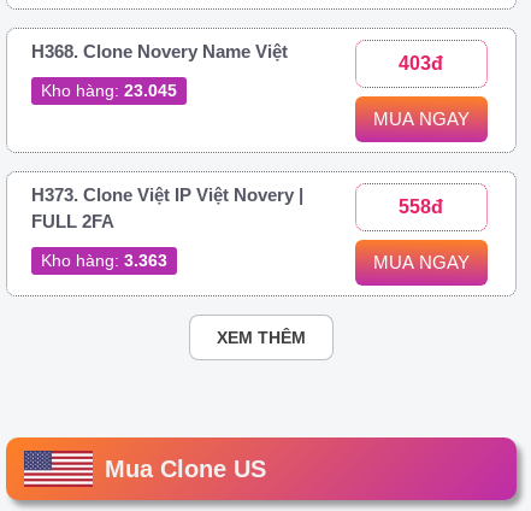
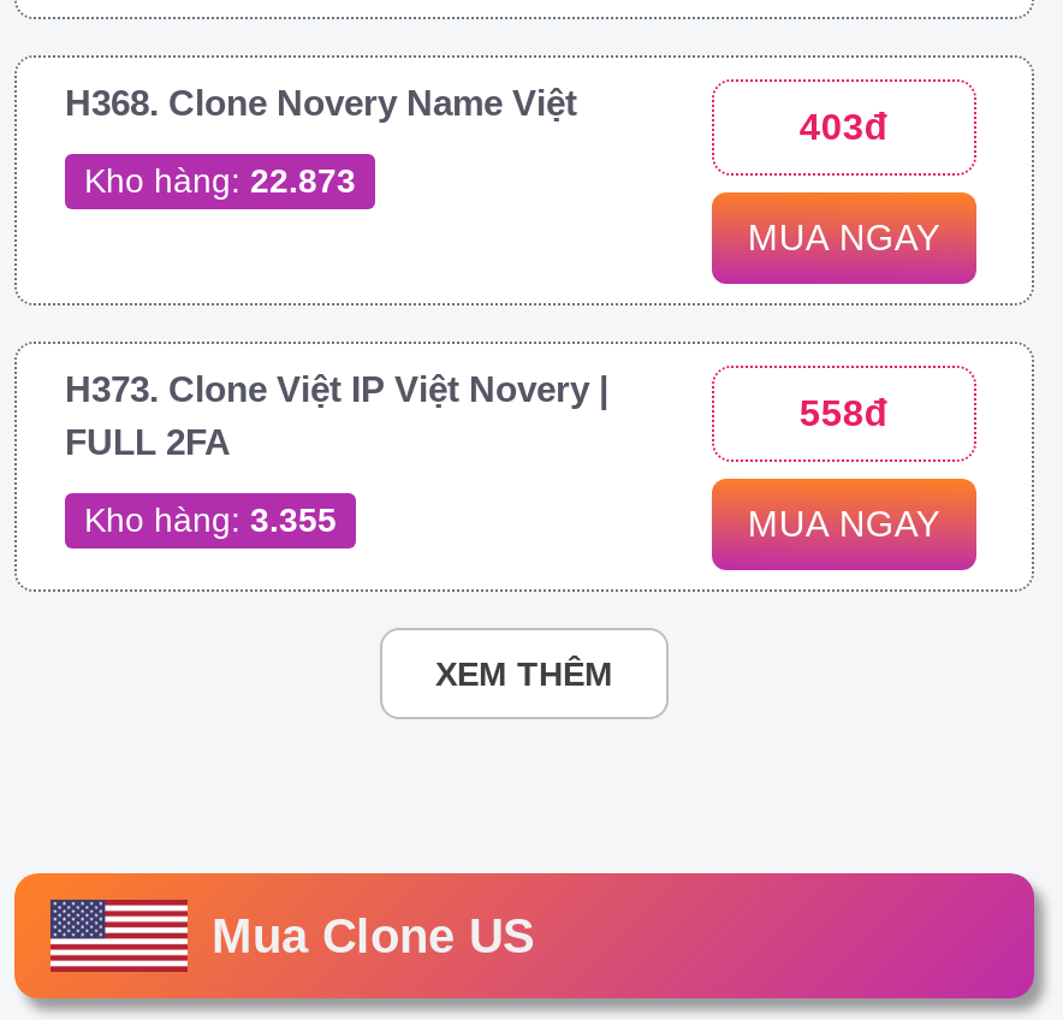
- Kho hàng: 23.045
+ Kho hàng: 22.873

- Kho hàng: 3.363
+ Kho hàng: 3.355
